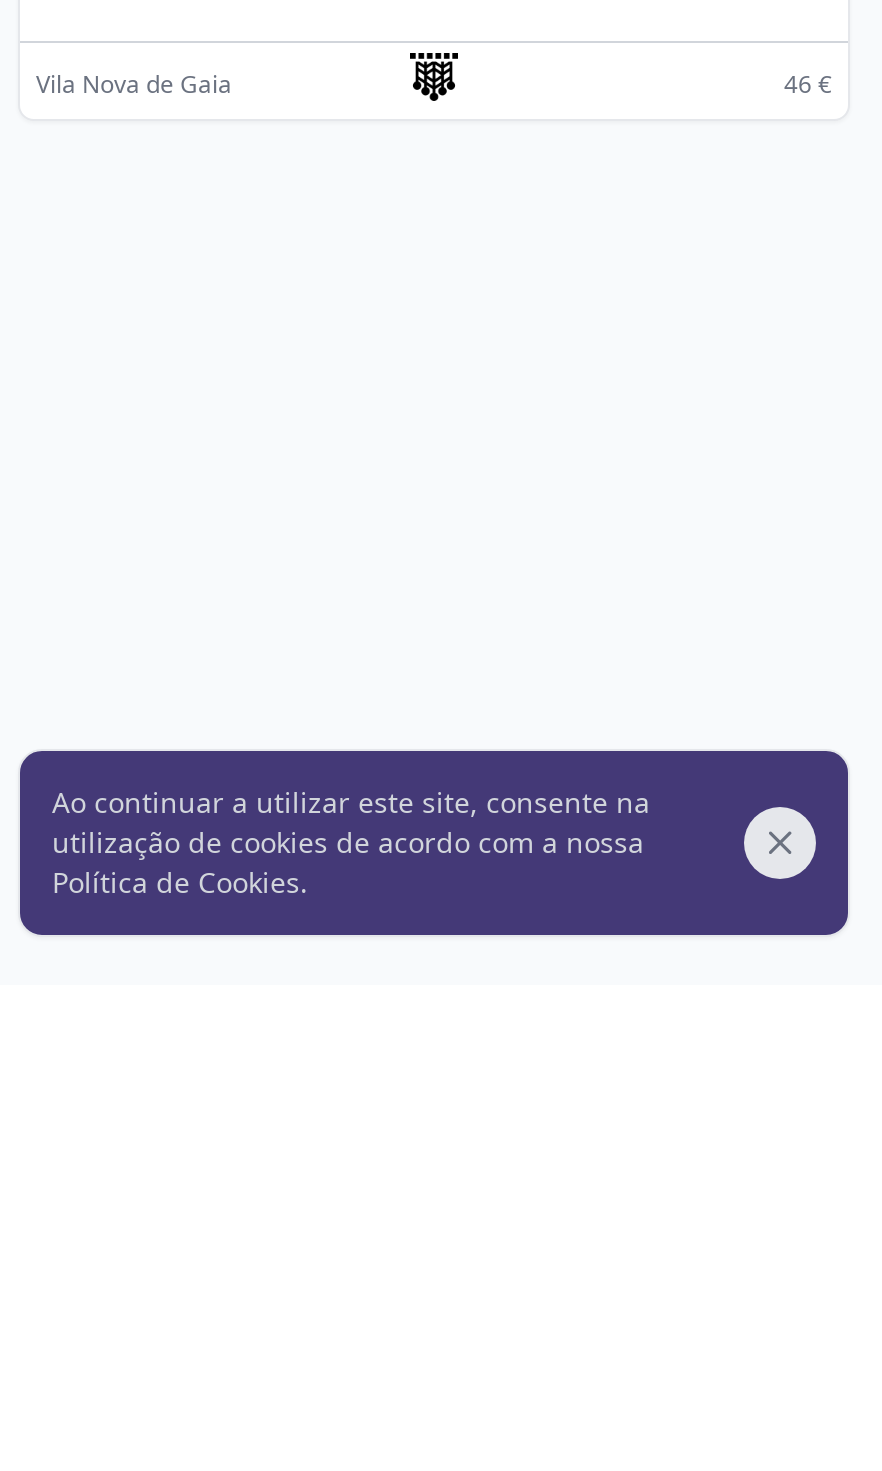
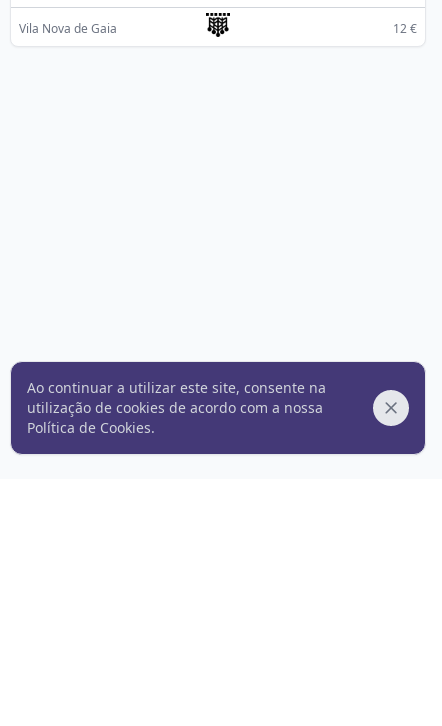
- 46 €
+ 12 €
